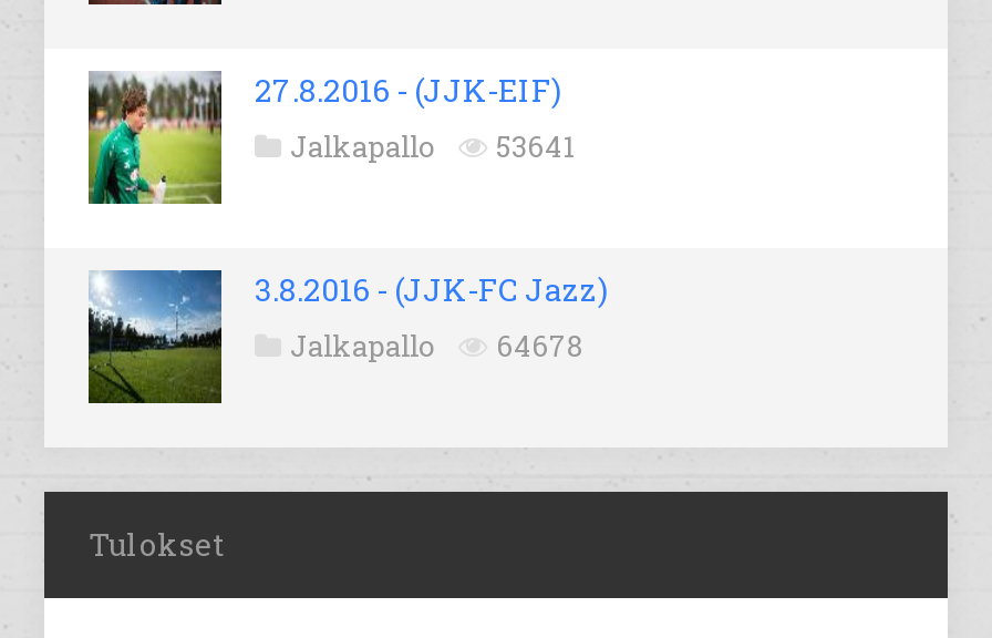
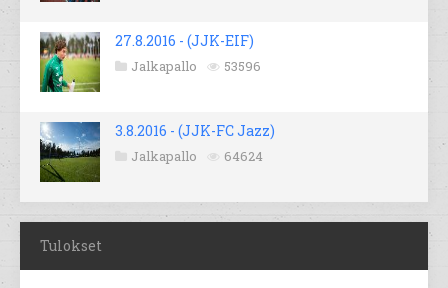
- Jalkapallo 53641
+ Jalkapallo 53596

- Jalkapallo 64678
+ Jalkapallo 64624
